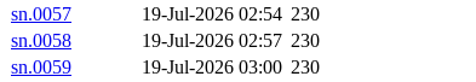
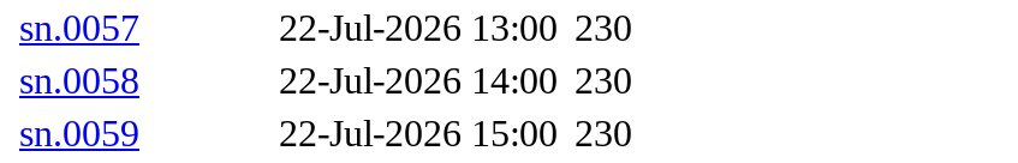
- 19-Jul-2026 02:54 230
+ 22-Jul-2026 13:00 230

- 19-Jul-2026 02:57 230
+ 22-Jul-2026 14:00 230

- 19-Jul-2026 03:00 230
+ 22-Jul-2026 15:00 230
